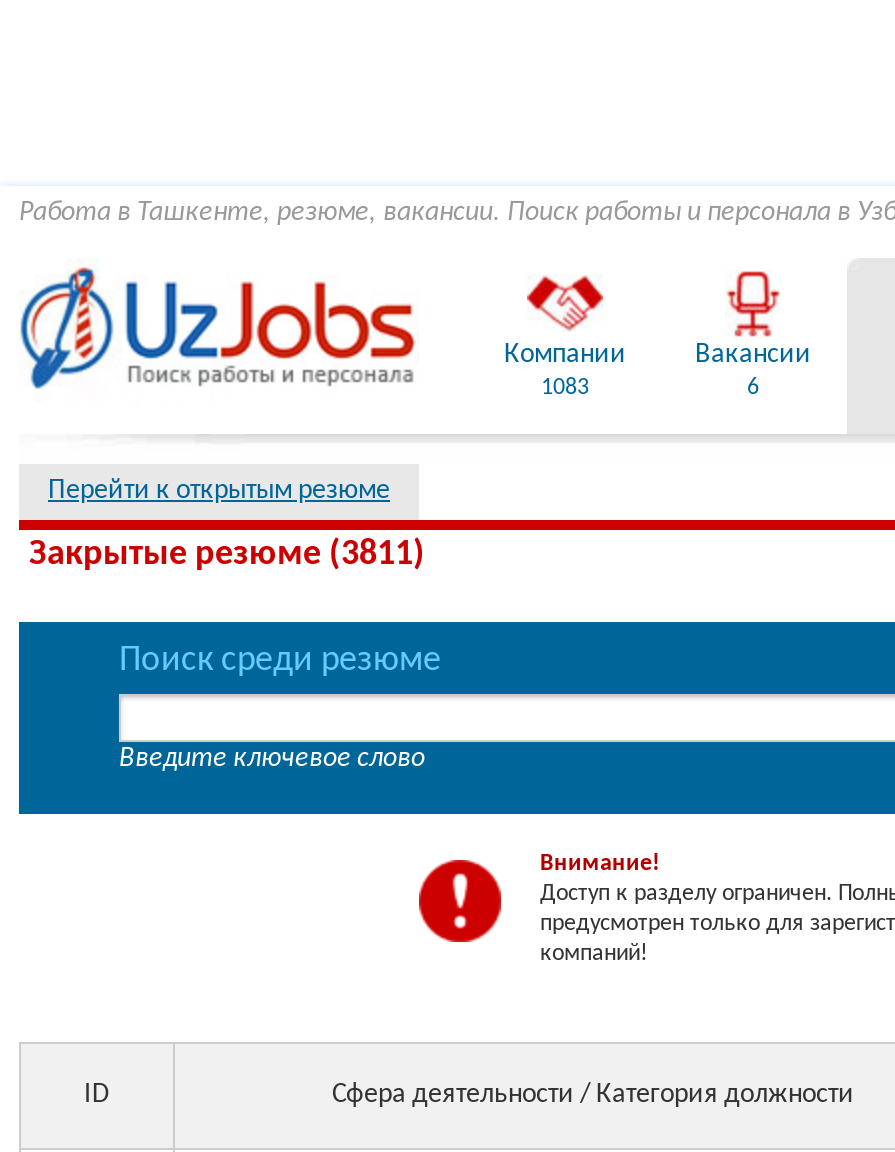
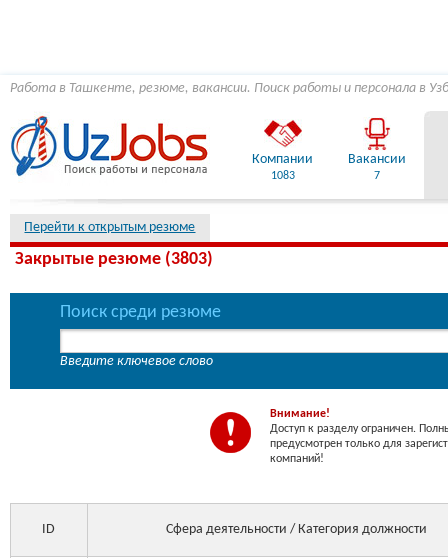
- 6
+ 7

- Закрытые резюме (3811)
+ Закрытые резюме (3803)
